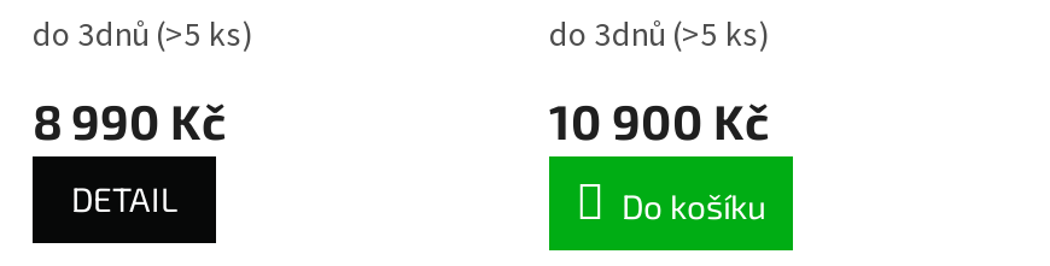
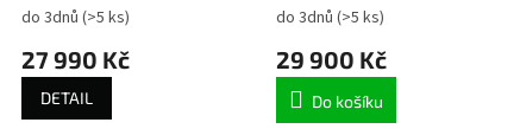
- 8 990 Kč
+ 27 990 Kč

- 10 900 Kč
+ 29 900 Kč
